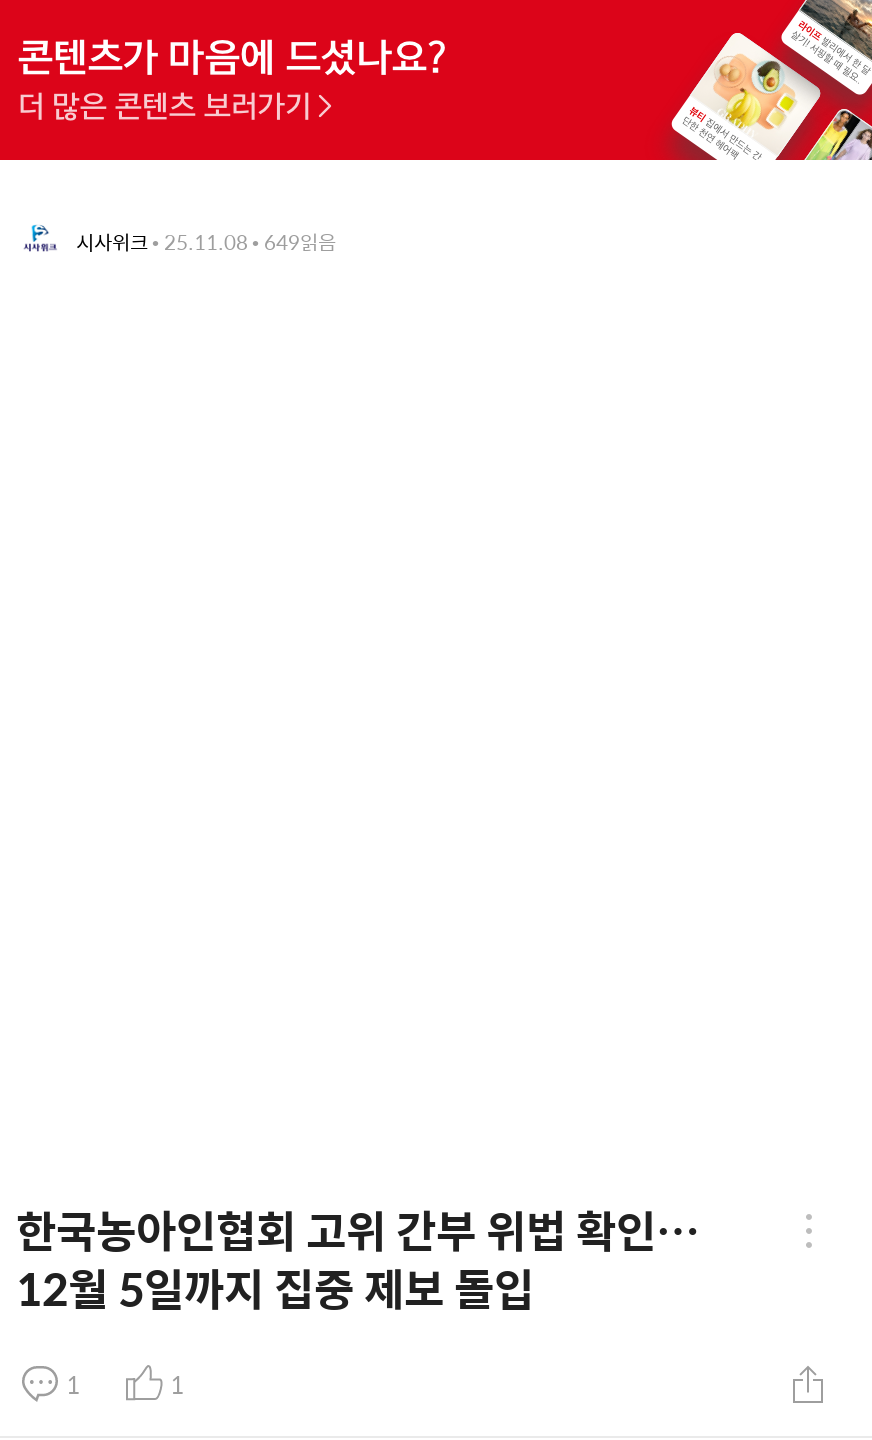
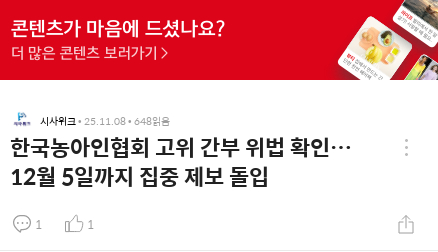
- 시사위크 • 25.11.08 • 649읽음
+ 시사위크 • 25.11.08 • 648읽음
